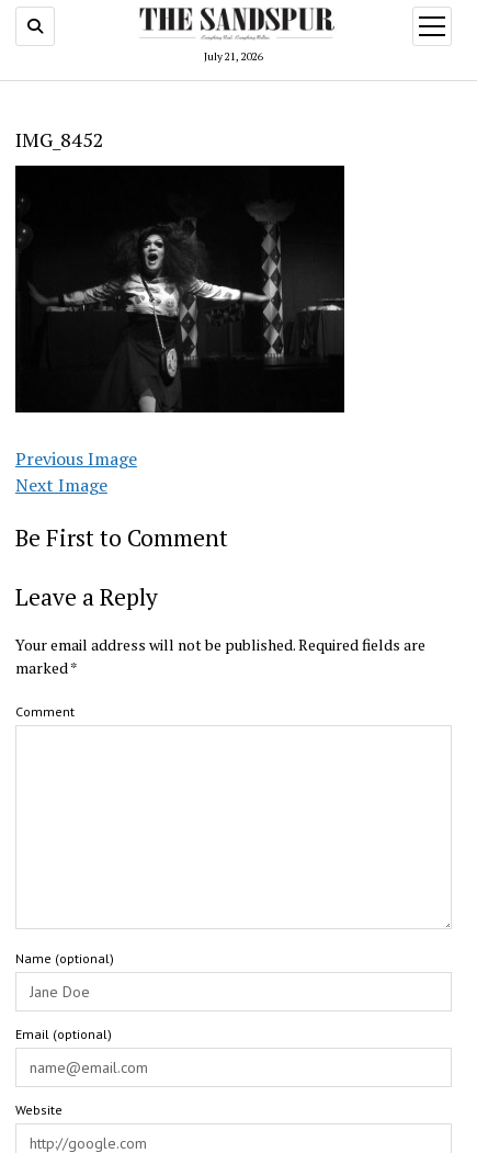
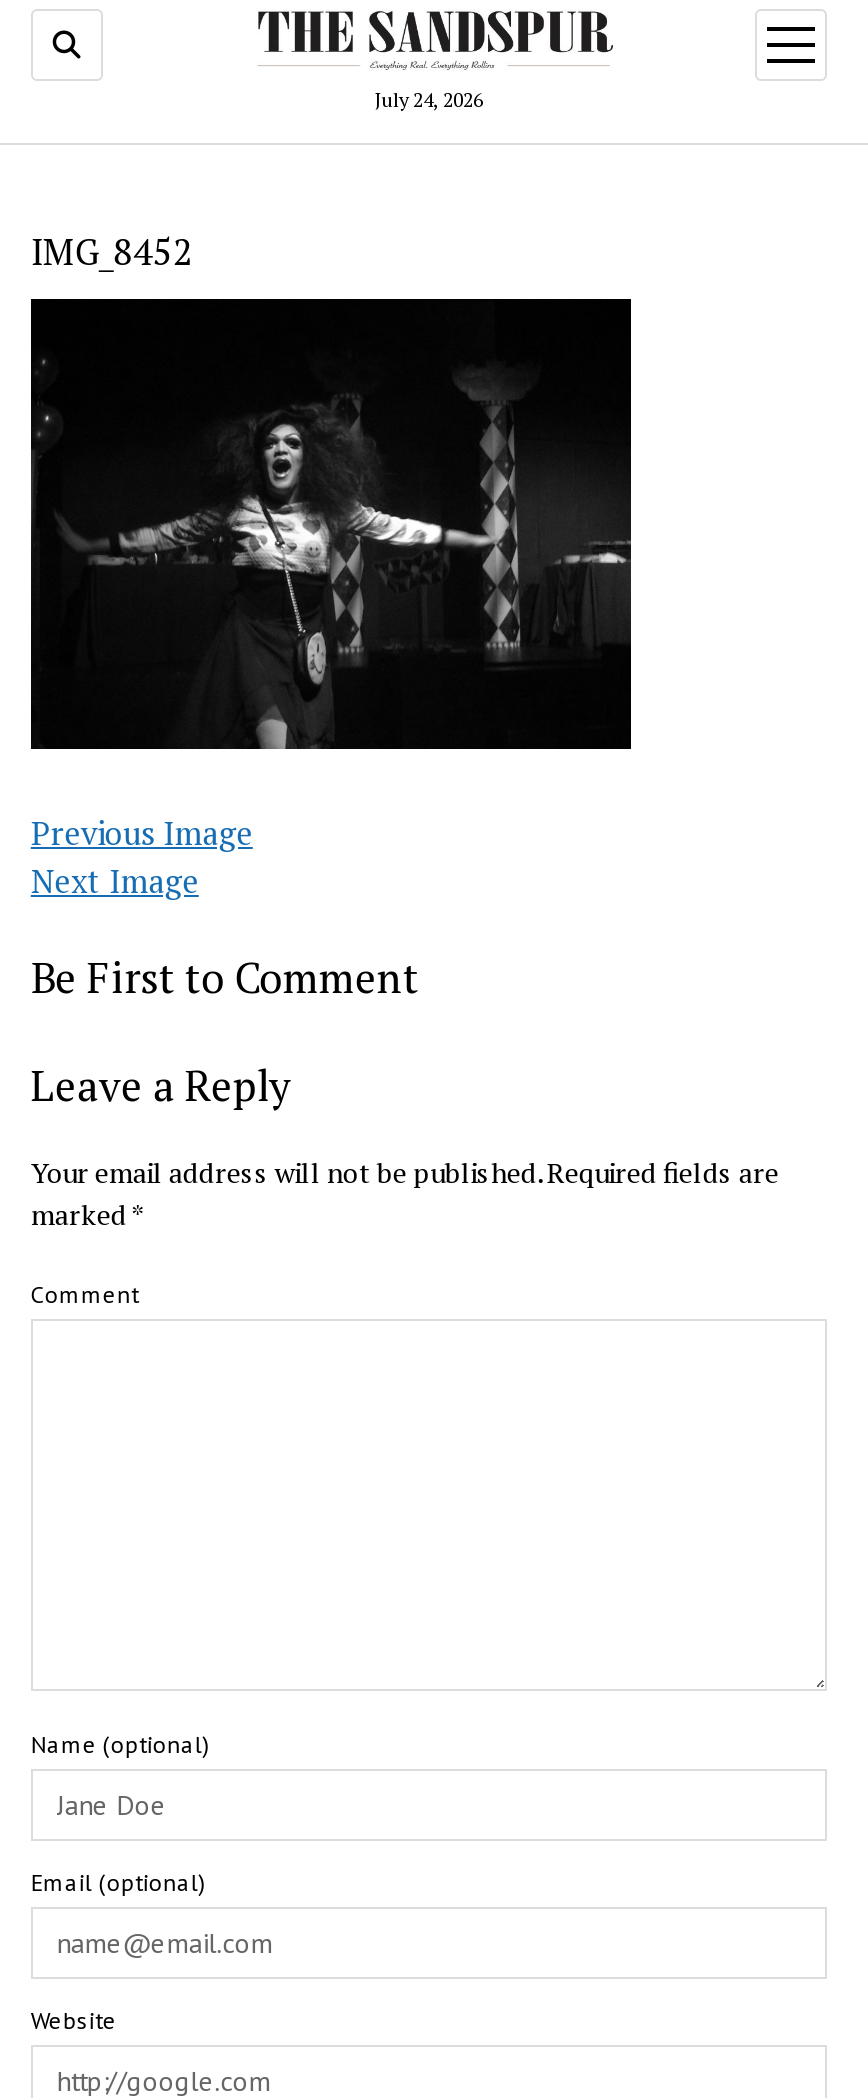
- July 21, 2026
+ July 24, 2026
